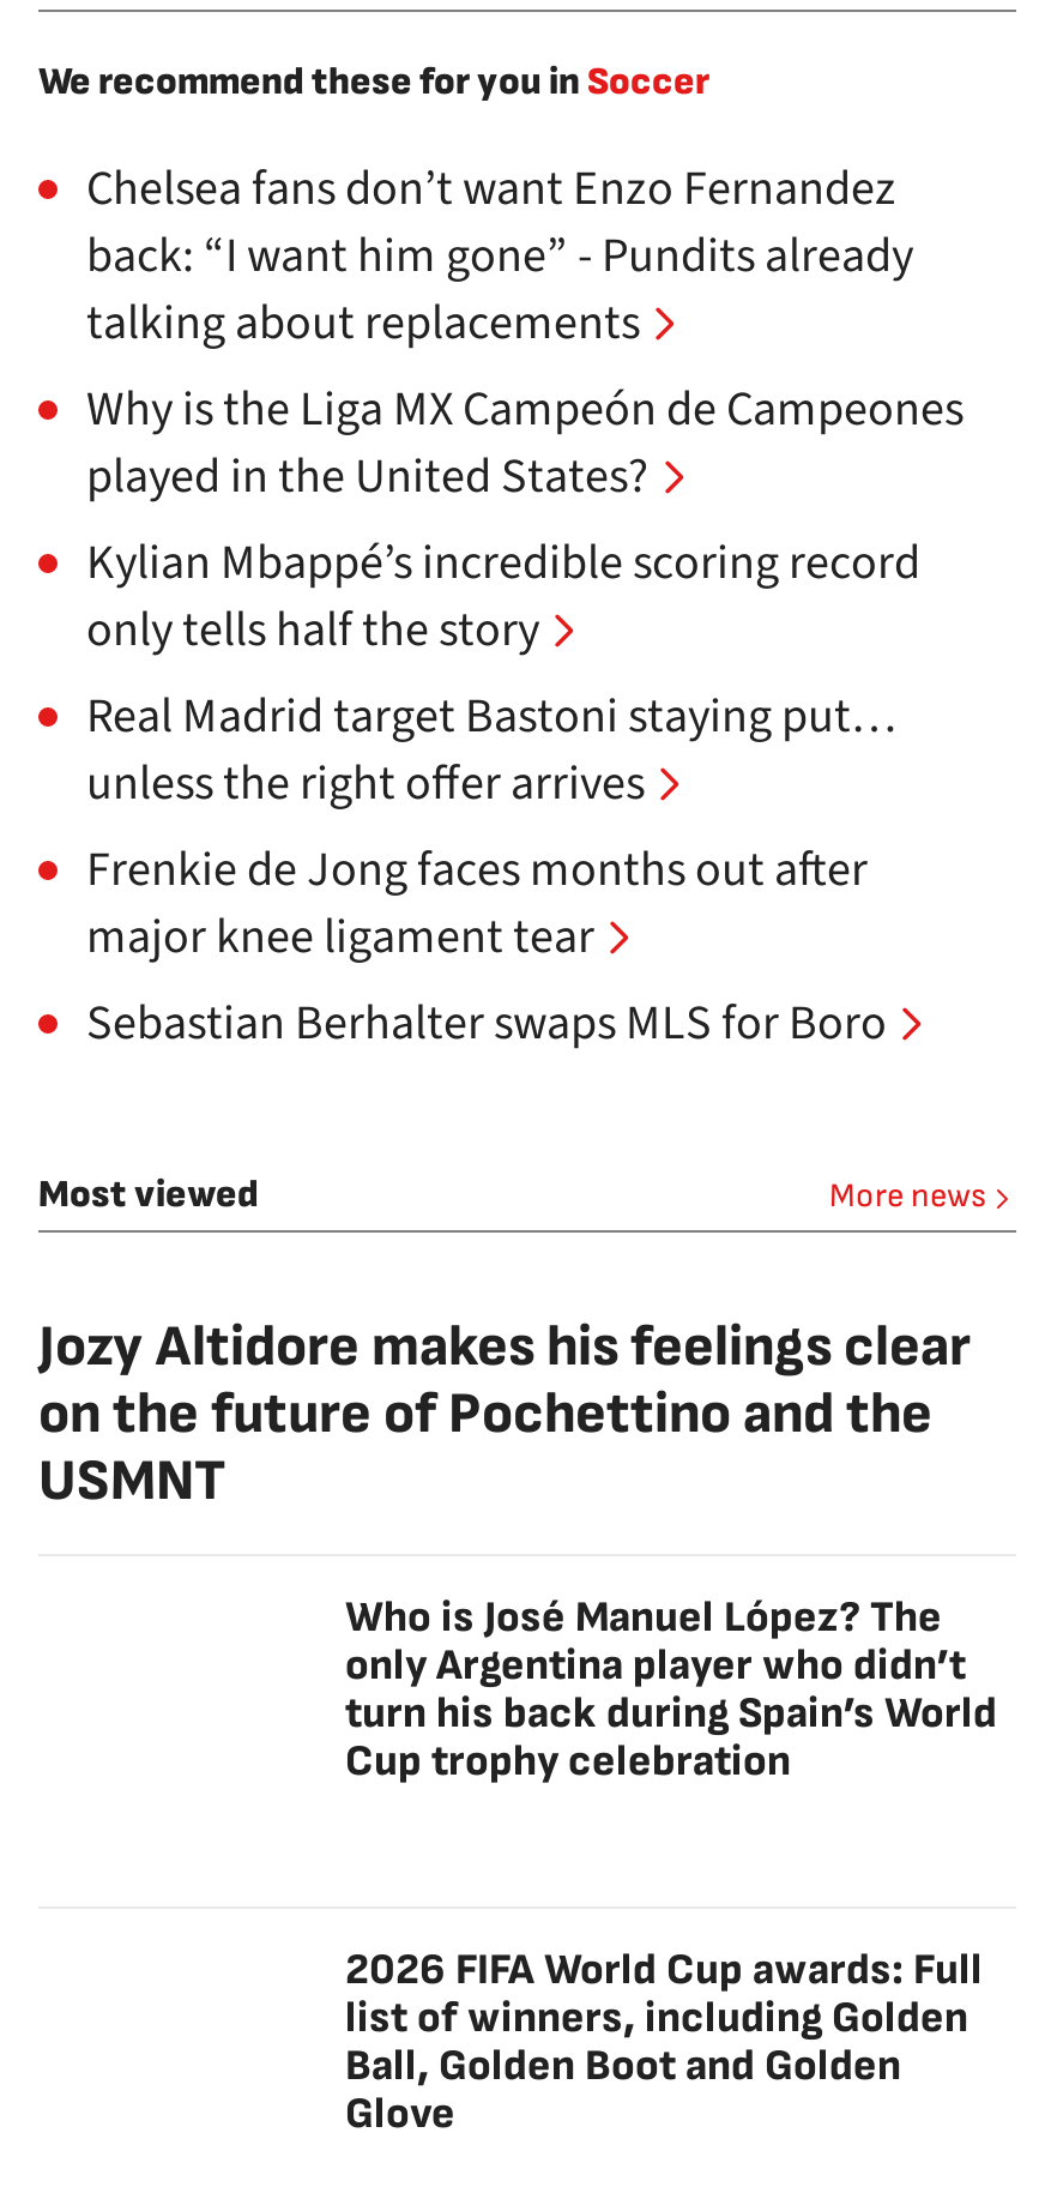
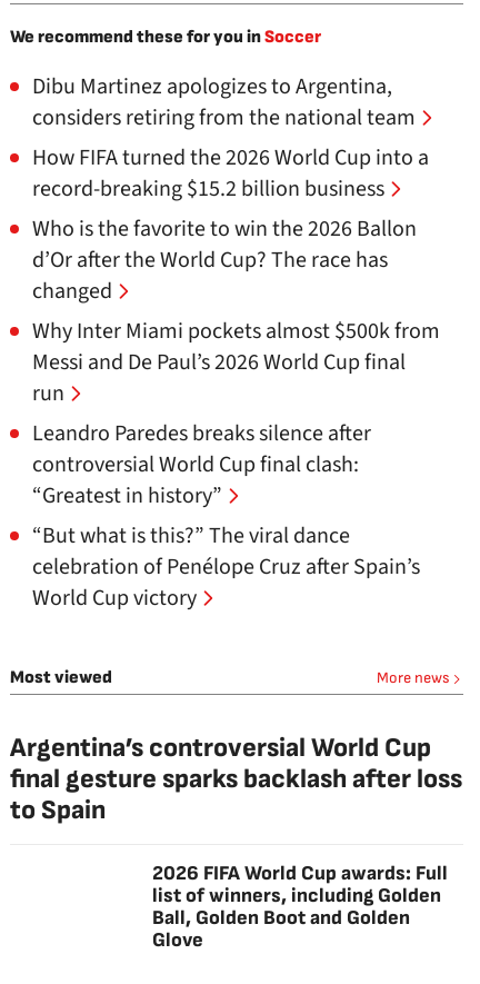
- Chelsea fans don’t want Enzo Fernandez
- back: “I want him gone” - Pundits already
- talking about replacements
- Why is the Liga MX Campeón de Campeones
- played in the United States?
- Kylian Mbappé’s incredible scoring record
- only tells half the story
- Real Madrid target Bastoni staying put…
- unless the right offer arrives
- Frenkie de Jong faces months out after
- major knee ligament tear
- Sebastian Berhalter swaps MLS for Boro
+ Dibu Martinez apologizes to Argentina,
+ considers retiring from the national team
+ How FIFA turned the 2026 World Cup into a
+ record-breaking $15.2 billion business
+ Who is the favorite to win the 2026 Ballon
+ d’Or after the World Cup? The race has
+ changed
+ Why Inter Miami pockets almost $500k from
+ Messi and De Paul’s 2026 World Cup final
+ run
+ Leandro Paredes breaks silence after
+ controversial World Cup final clash:
+ “Greatest in history”
+ “But what is this?” The viral dance
+ celebration of Penélope Cruz after Spain’s
+ World Cup victory

moved down: Most viewed | More news

- Jozy Altidore makes his feelings clear
- on the future of Pochettino and the
- USMNT
- Who is José Manuel López? The
- only Argentina player who didn’t
- turn his back during Spain’s World
- Cup trophy celebration
+ Argentina’s controversial World Cup
+ final gesture sparks backlash after loss
+ to Spain
